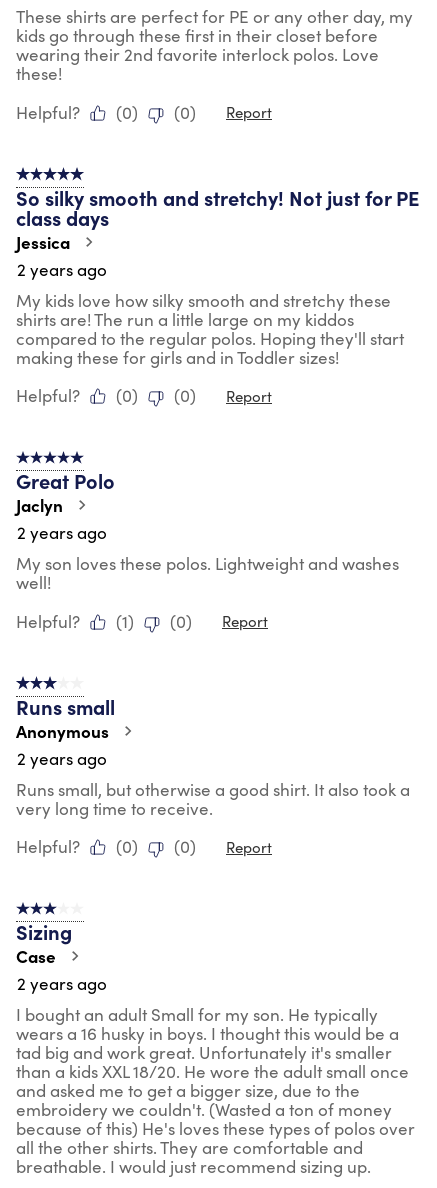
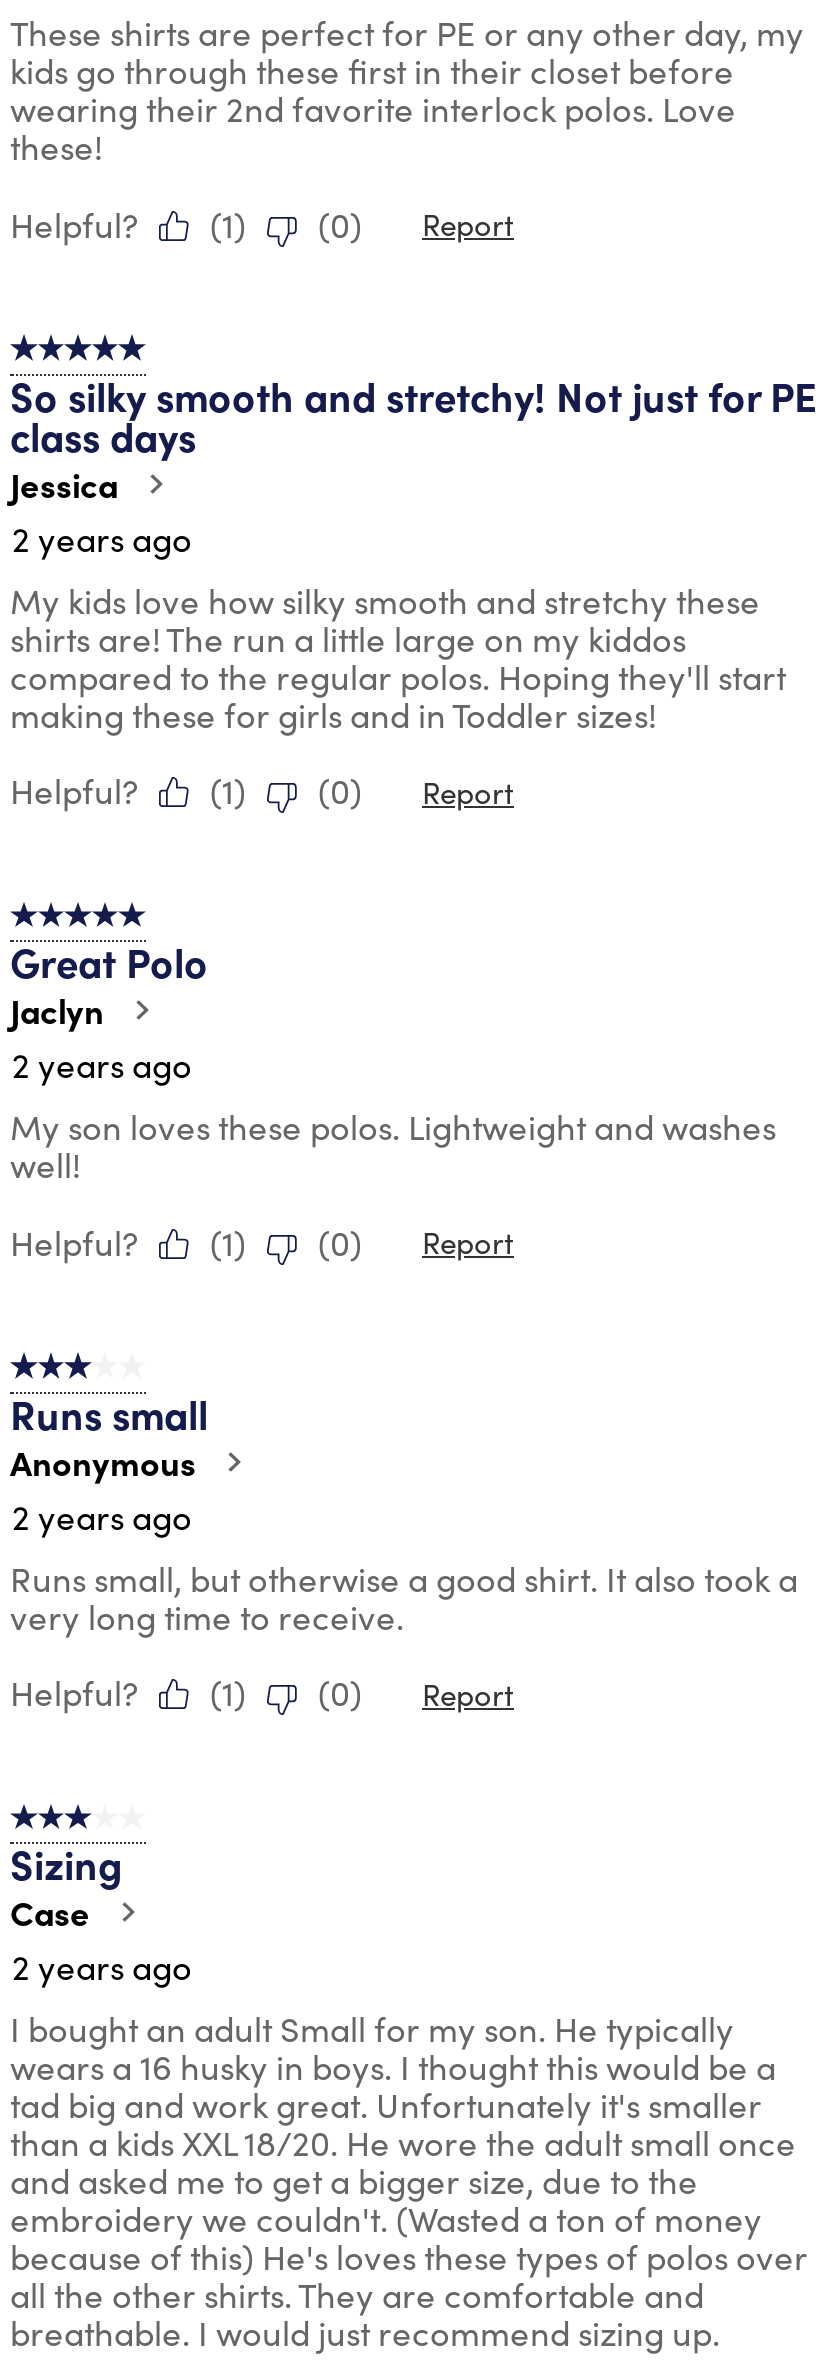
- Helpful? (0) (0) Report
+ Helpful? (1) (0) Report

- Helpful? (0) (0) Report
+ Helpful? (1) (0) Report

- Helpful? (0) (0) Report
+ Helpful? (1) (0) Report
